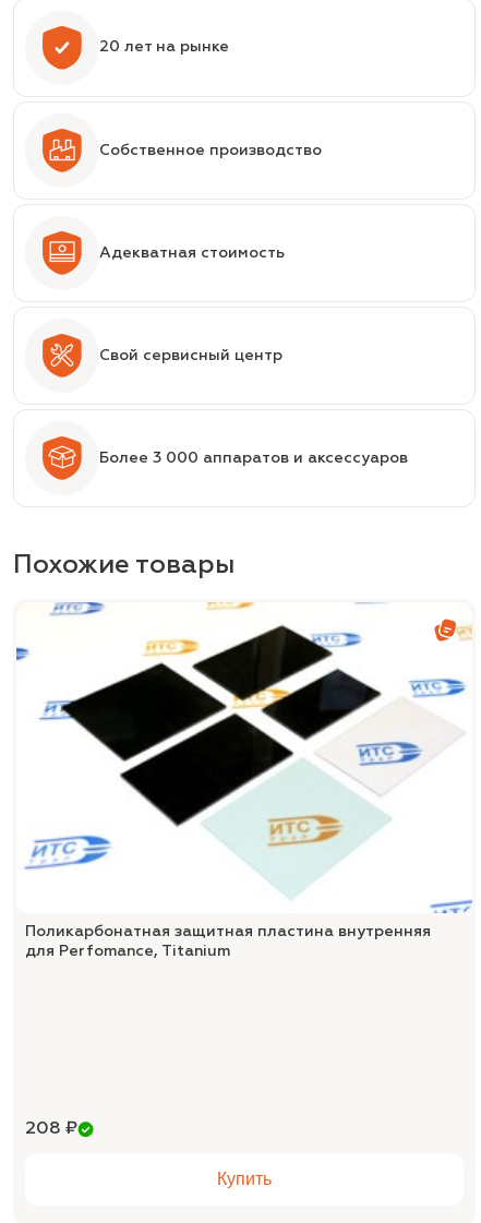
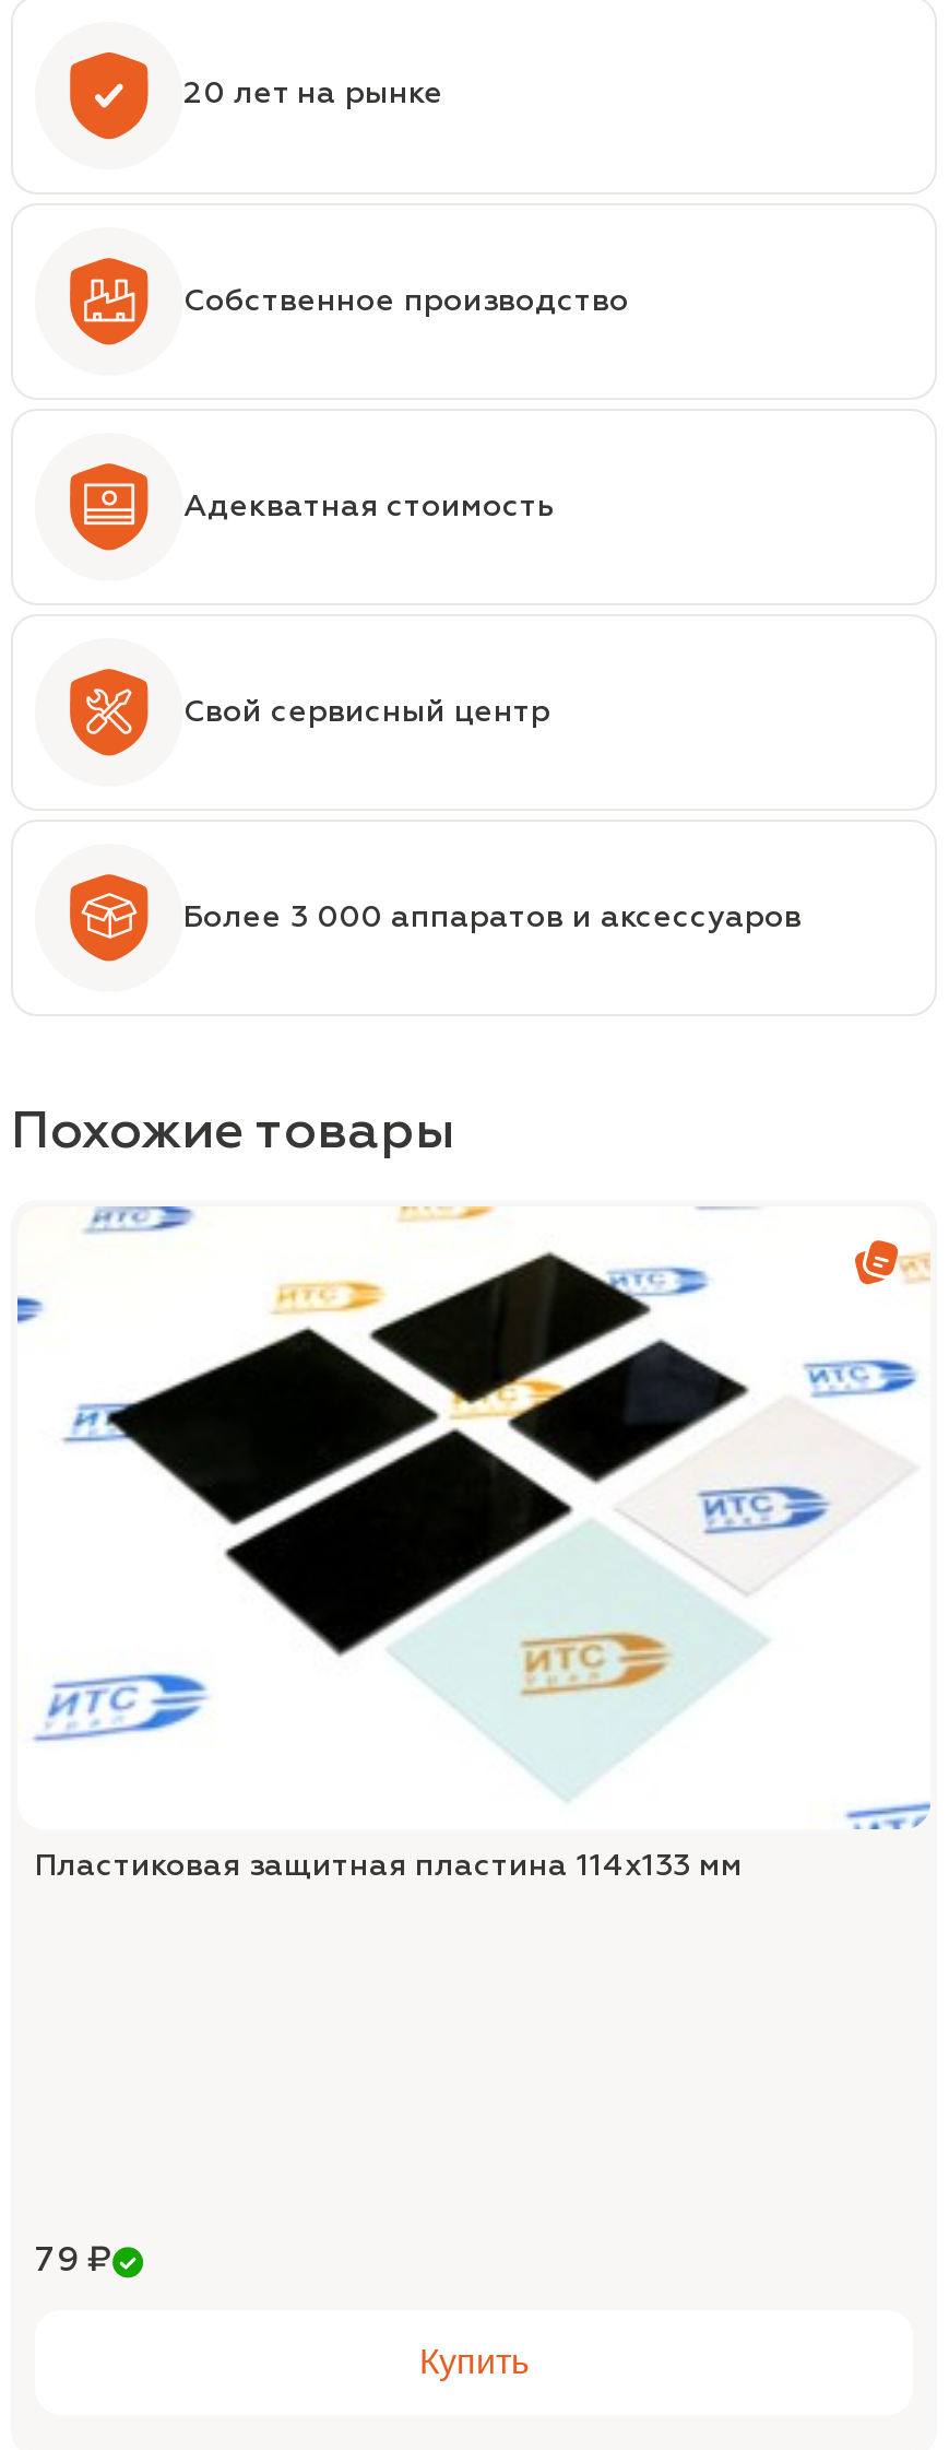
- Поликарбонатная защитная пластина внутренняя
- для Perfomance, Titanium
+ Пластиковая защитная пластина 114х133 мм

- 208 ₽
+ 79 ₽
